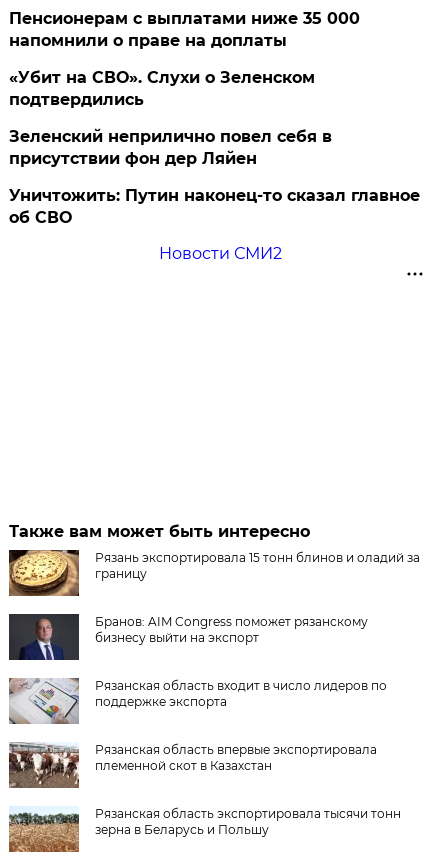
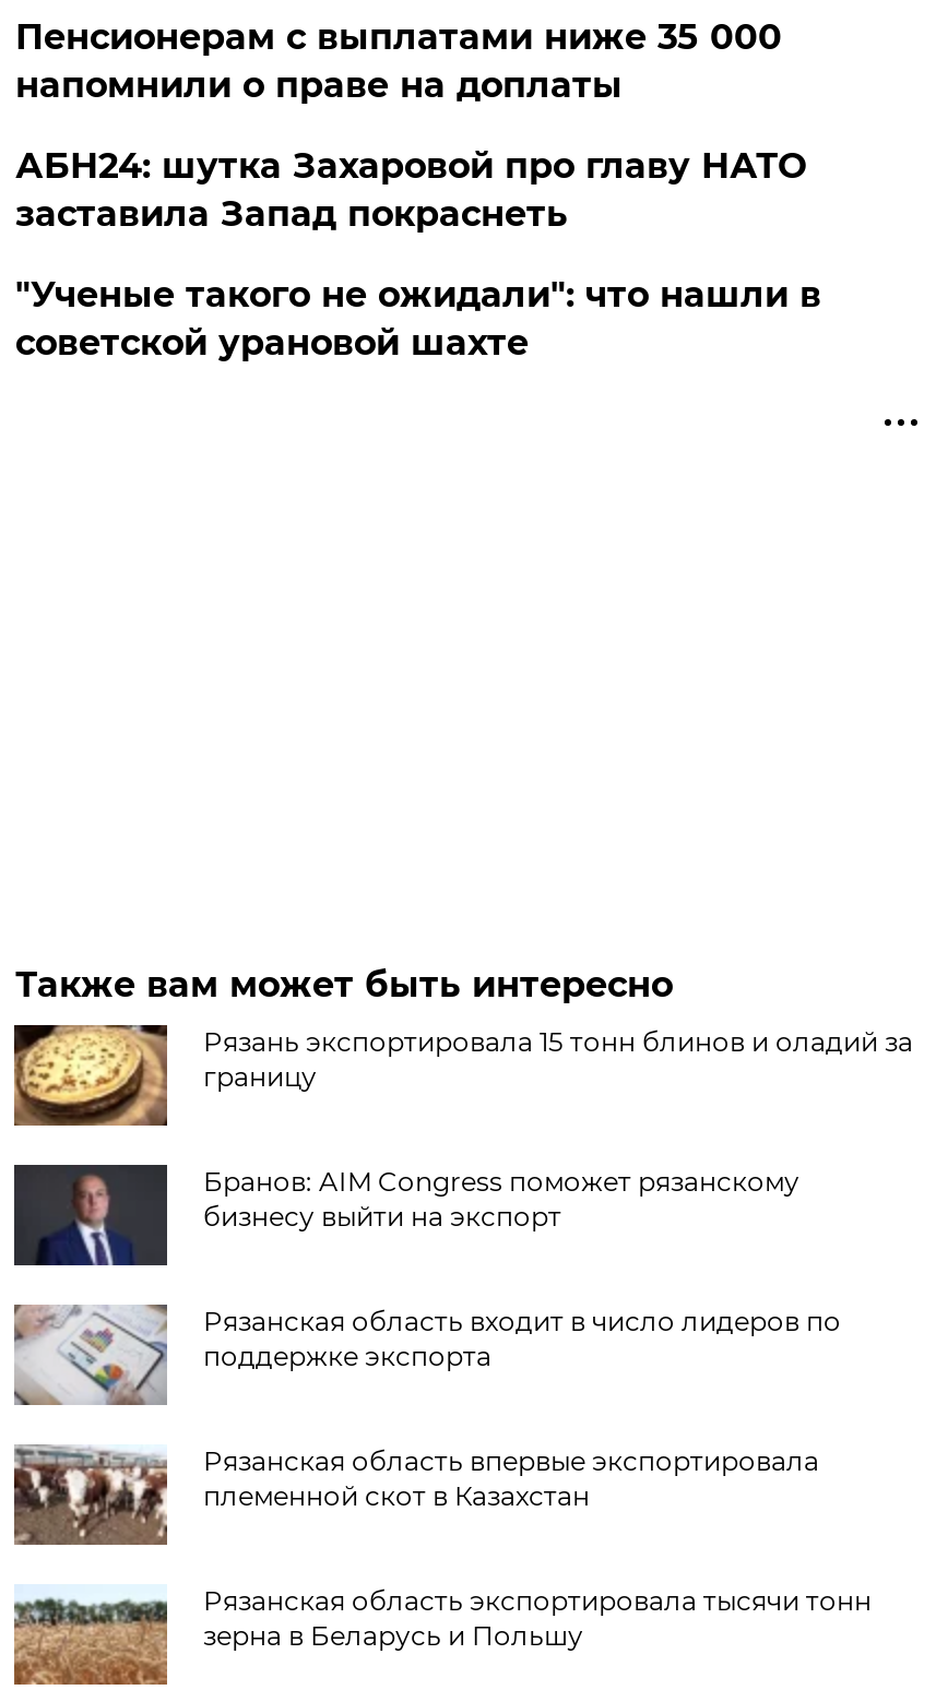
- «Убит на СВО». Слухи о Зеленском
- подтвердились
- Зеленский неприлично повел cебя в
- присутствии фон дер Ляйен
- Уничтожить: Путин наконец-то сказал главное
- об СВО
- Новости СМИ2
+ АБН24: шутка Захаровой про главу НАТО
+ заставила Запад покраснеть
+ "Ученые такого не ожидали": что нашли в
+ советской урановой шахте
